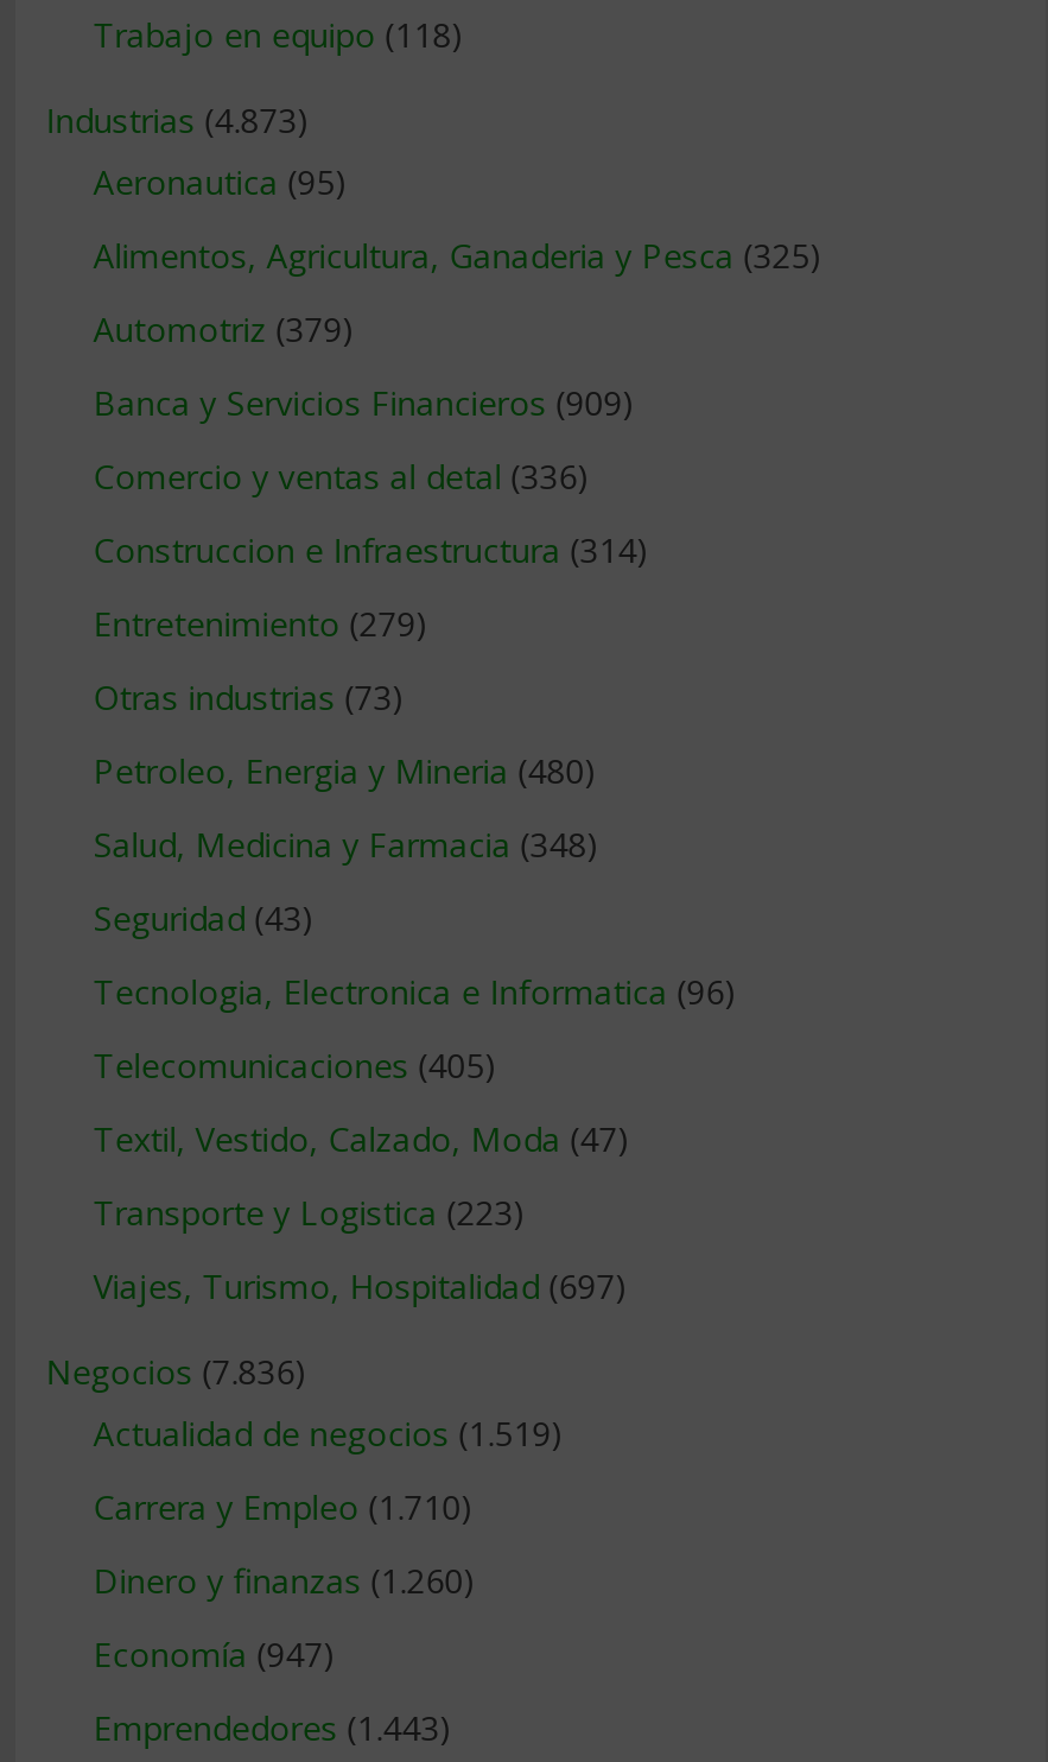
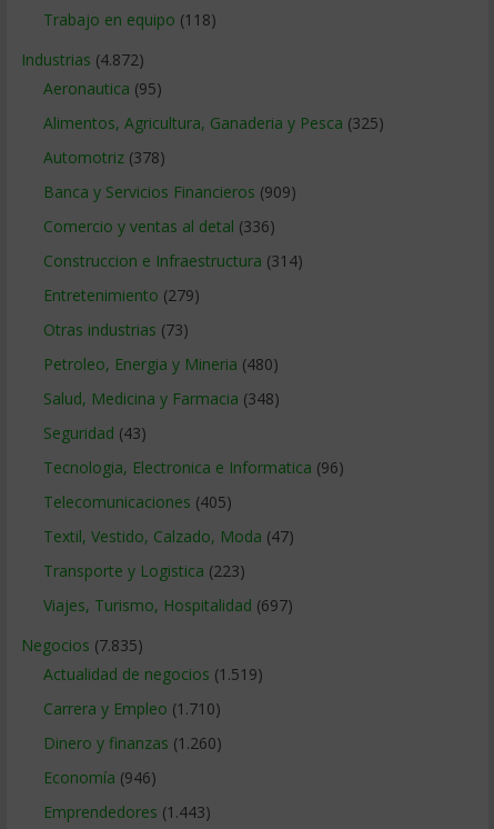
- Industrias (4.873)
+ Industrias (4.872)

- Automotriz (379)
+ Automotriz (378)

- Negocios (7.836)
+ Negocios (7.835)

- Economía (947)
+ Economía (946)
